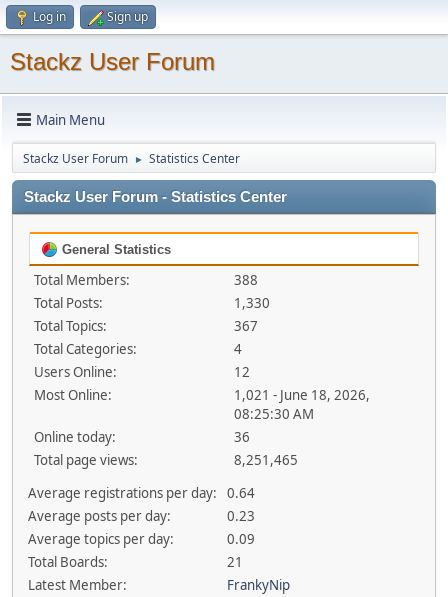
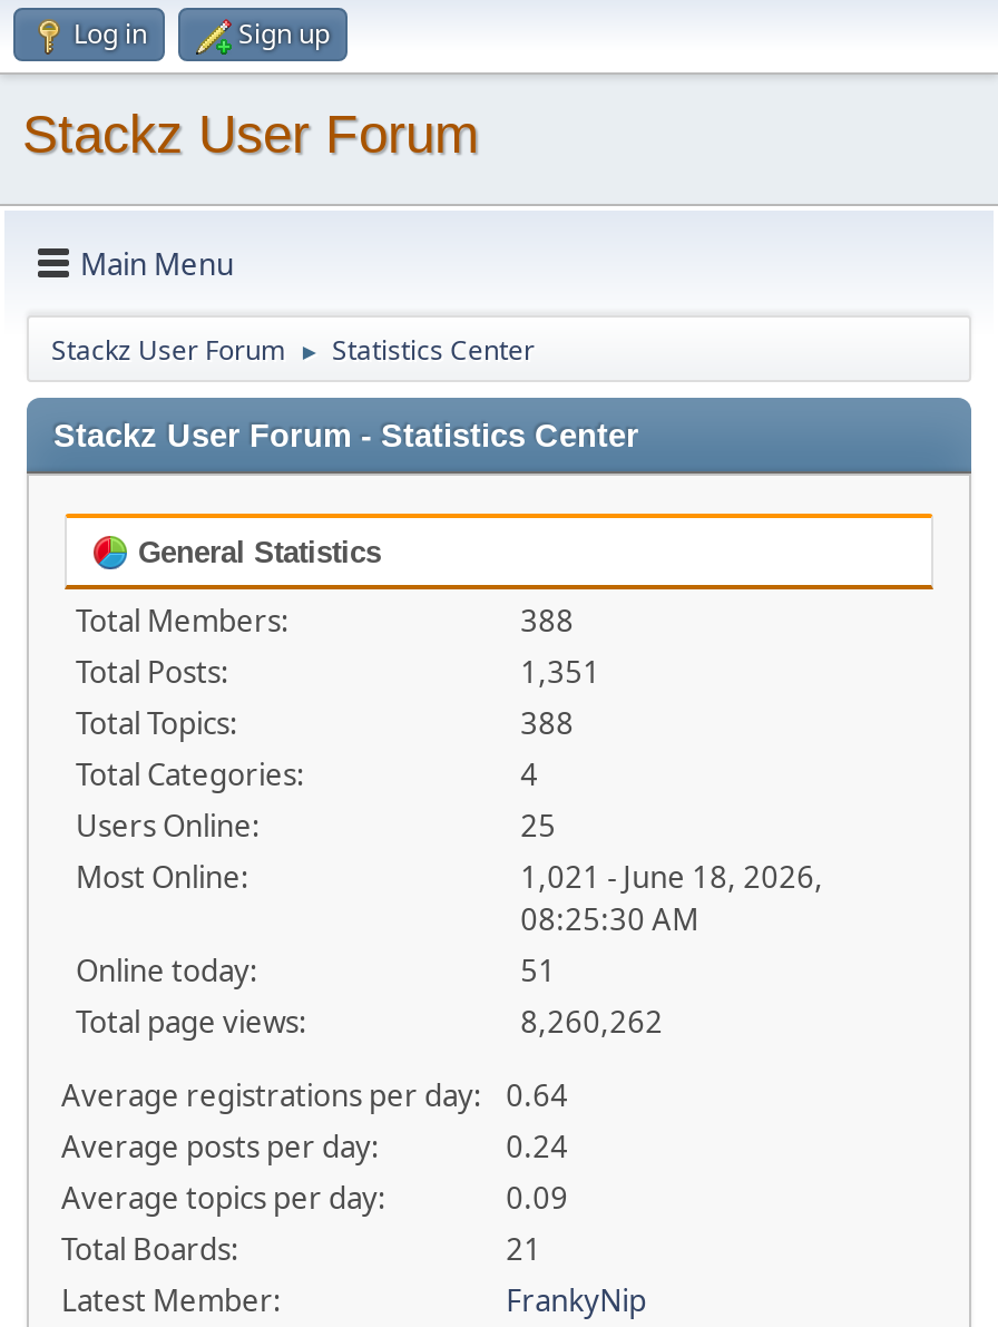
- 1,330
+ 1,351

- 367
+ 388

- 12
+ 25

- 36
+ 51

- 8,251,465
+ 8,260,262

- 0.23
+ 0.24
